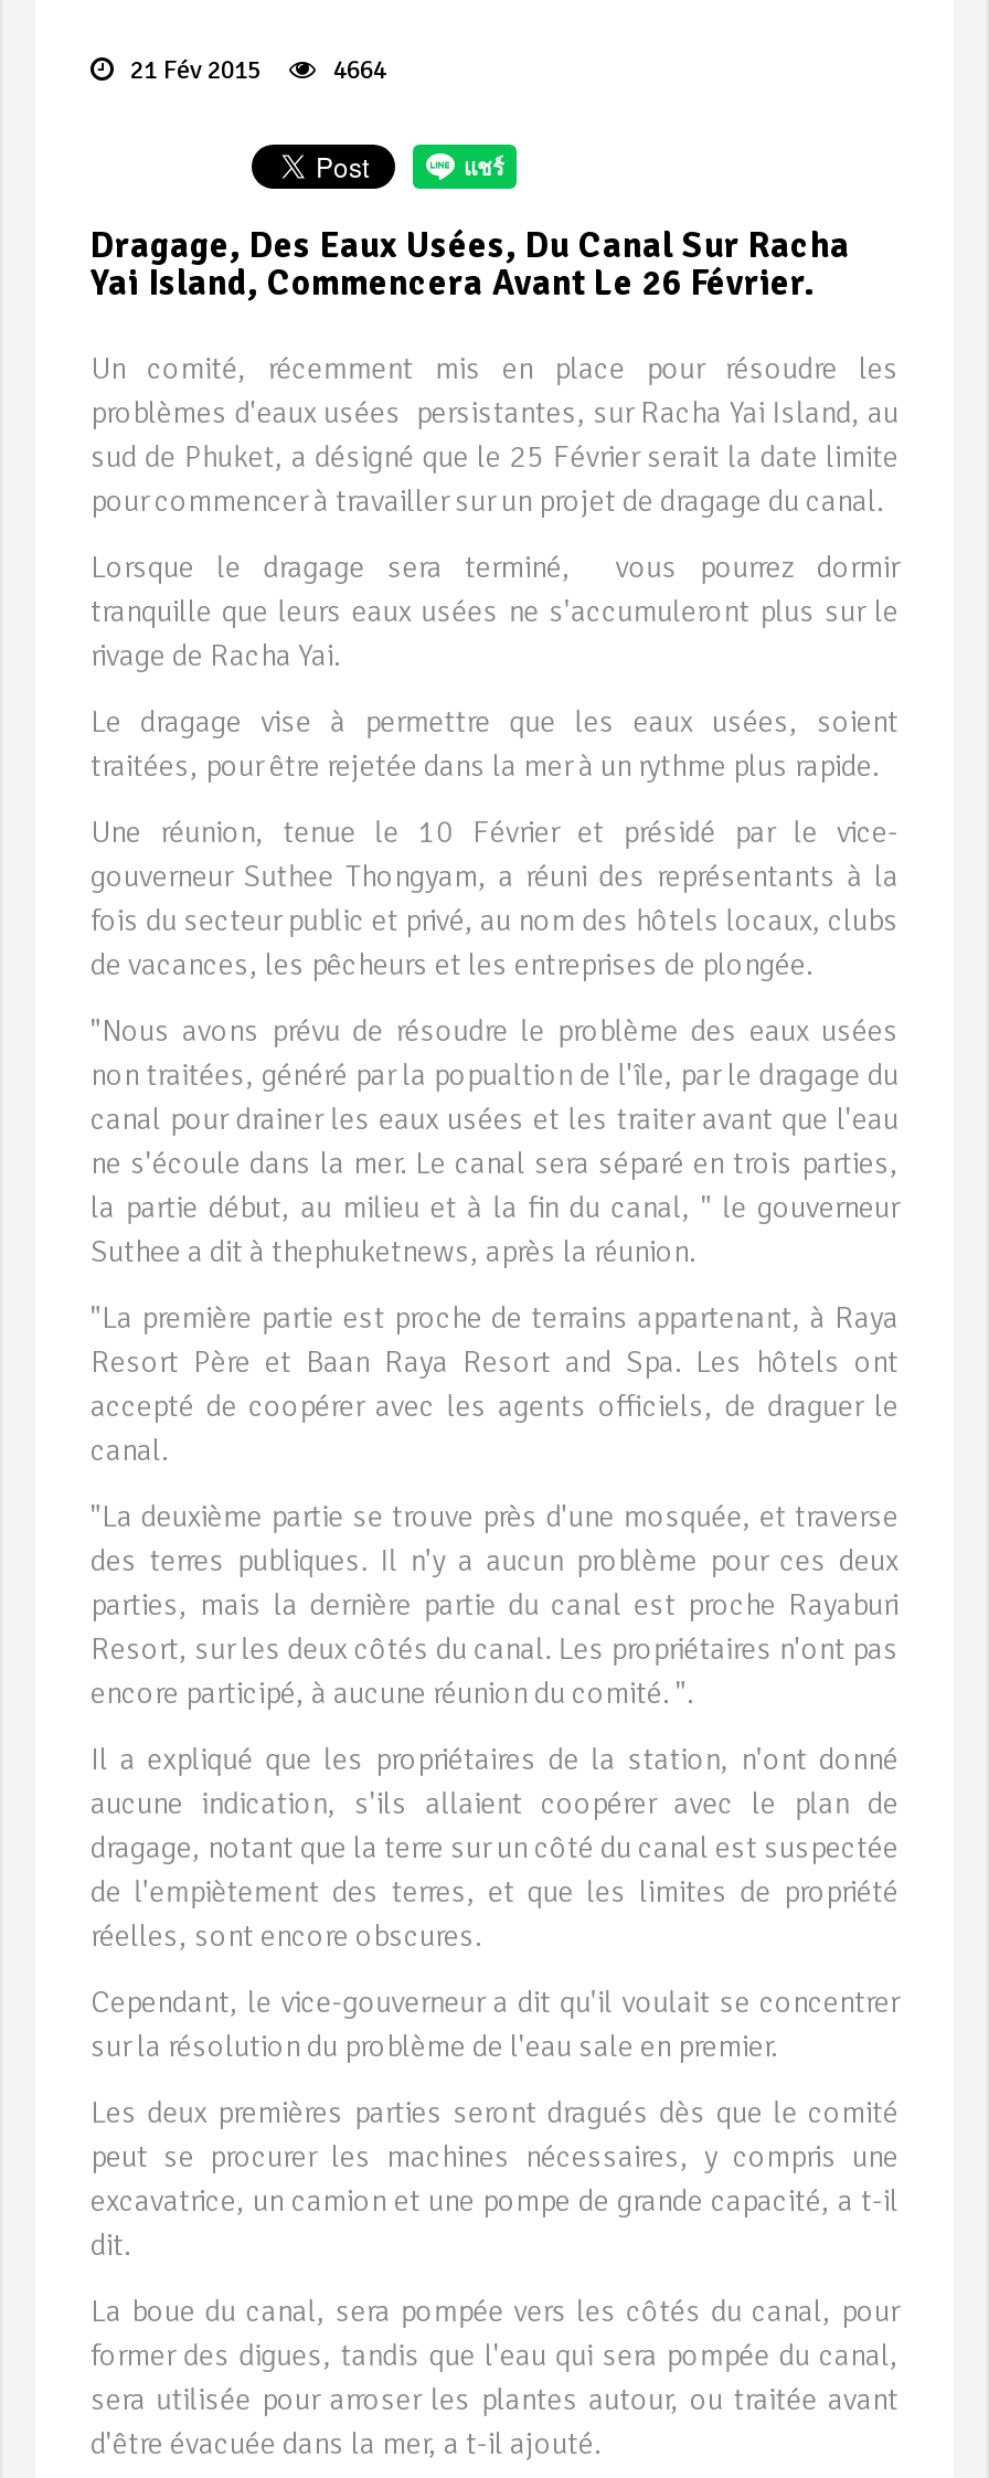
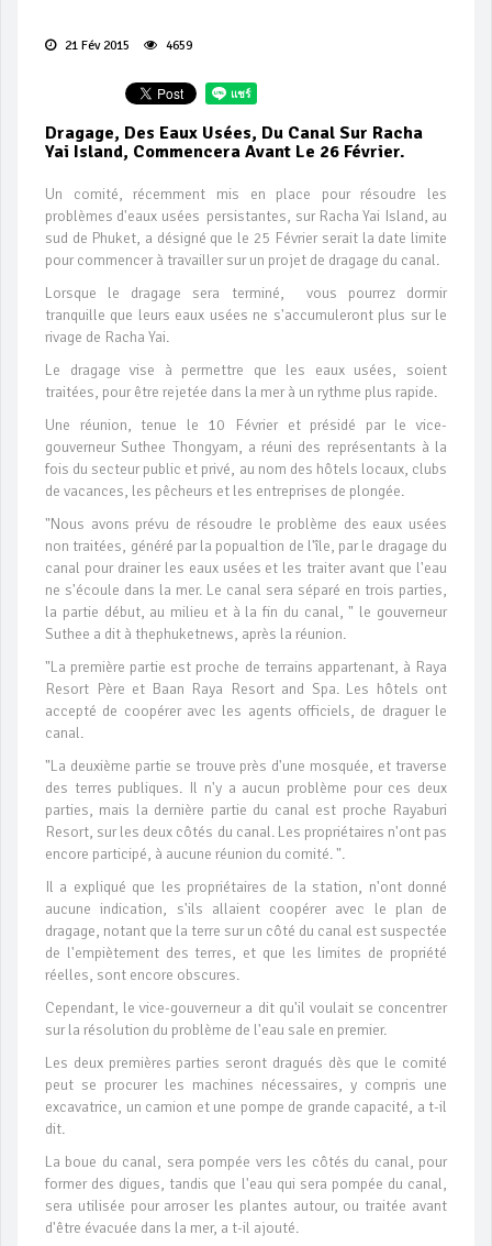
- 21 Fév 2015 4664
+ 21 Fév 2015 4659
